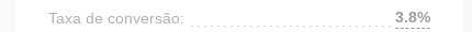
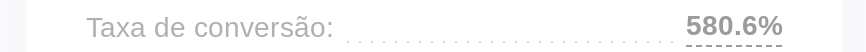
- 3.8%
+ 580.6%
